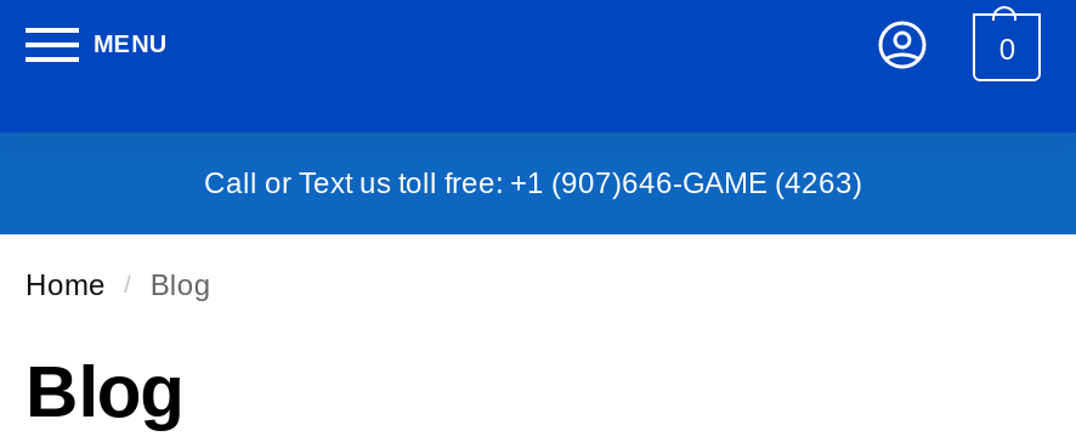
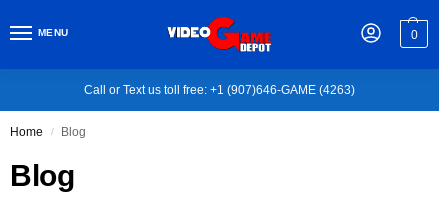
+ [image]
